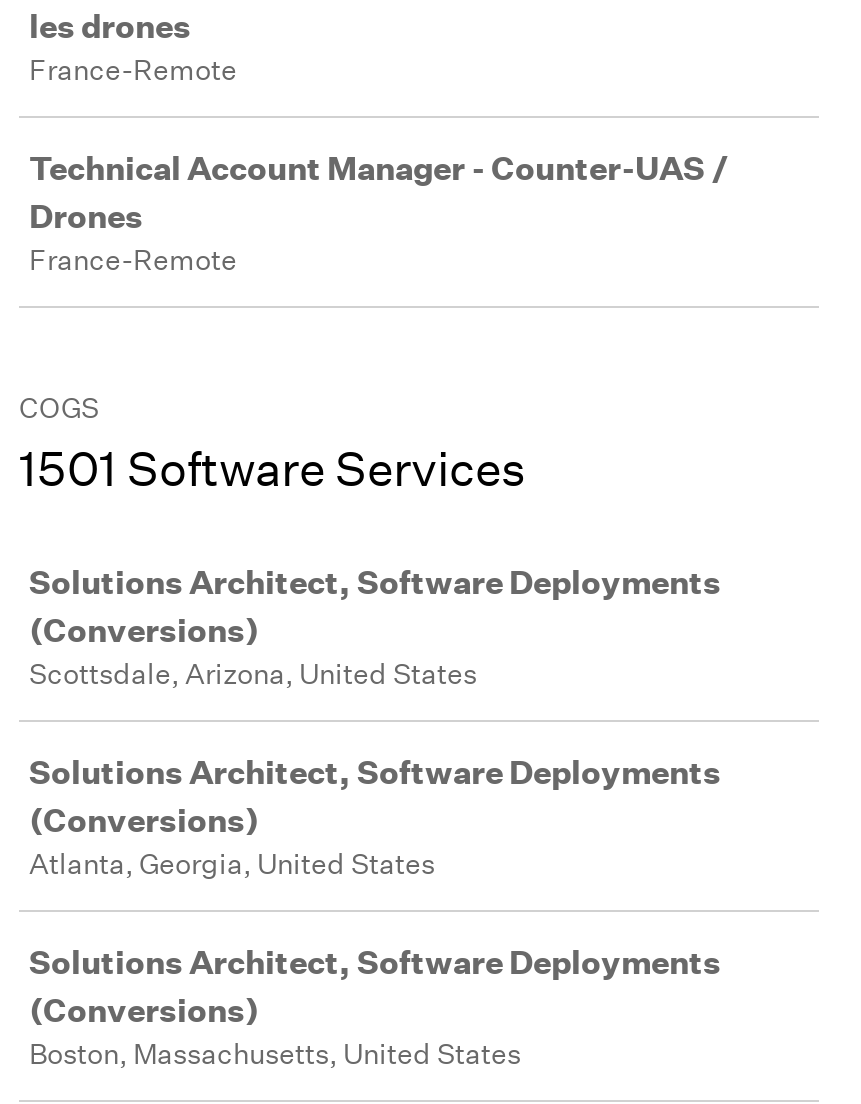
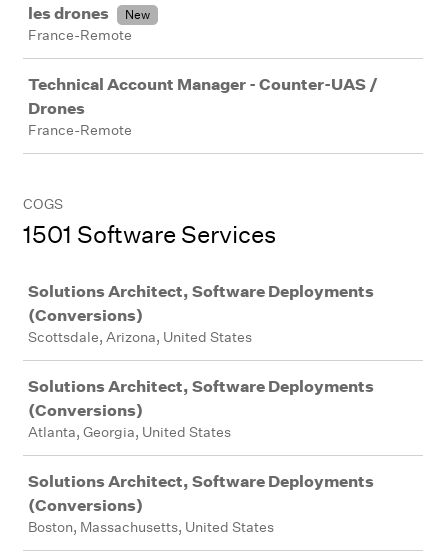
+ New
